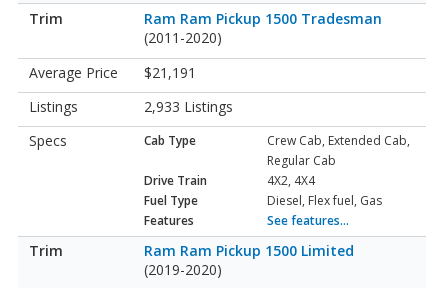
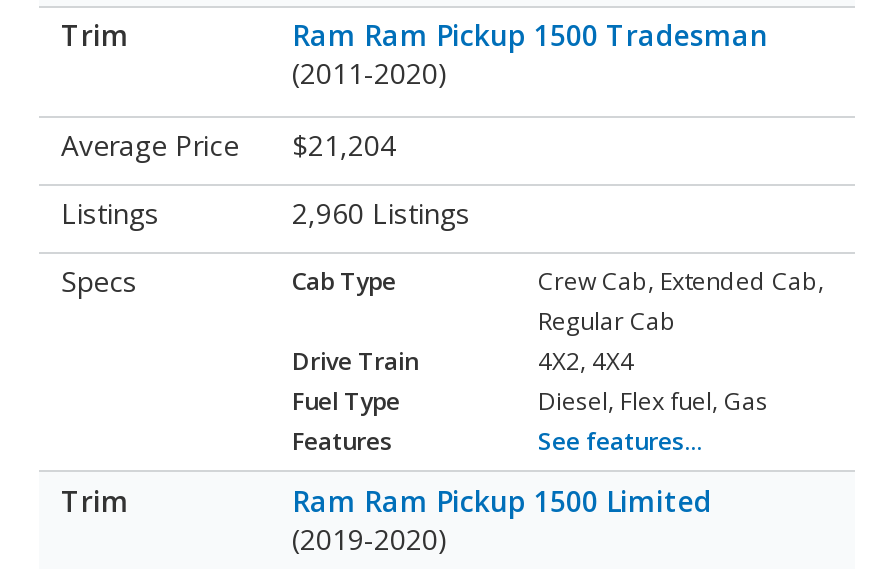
- $21,191
+ $21,204

- 2,933 Listings
+ 2,960 Listings
